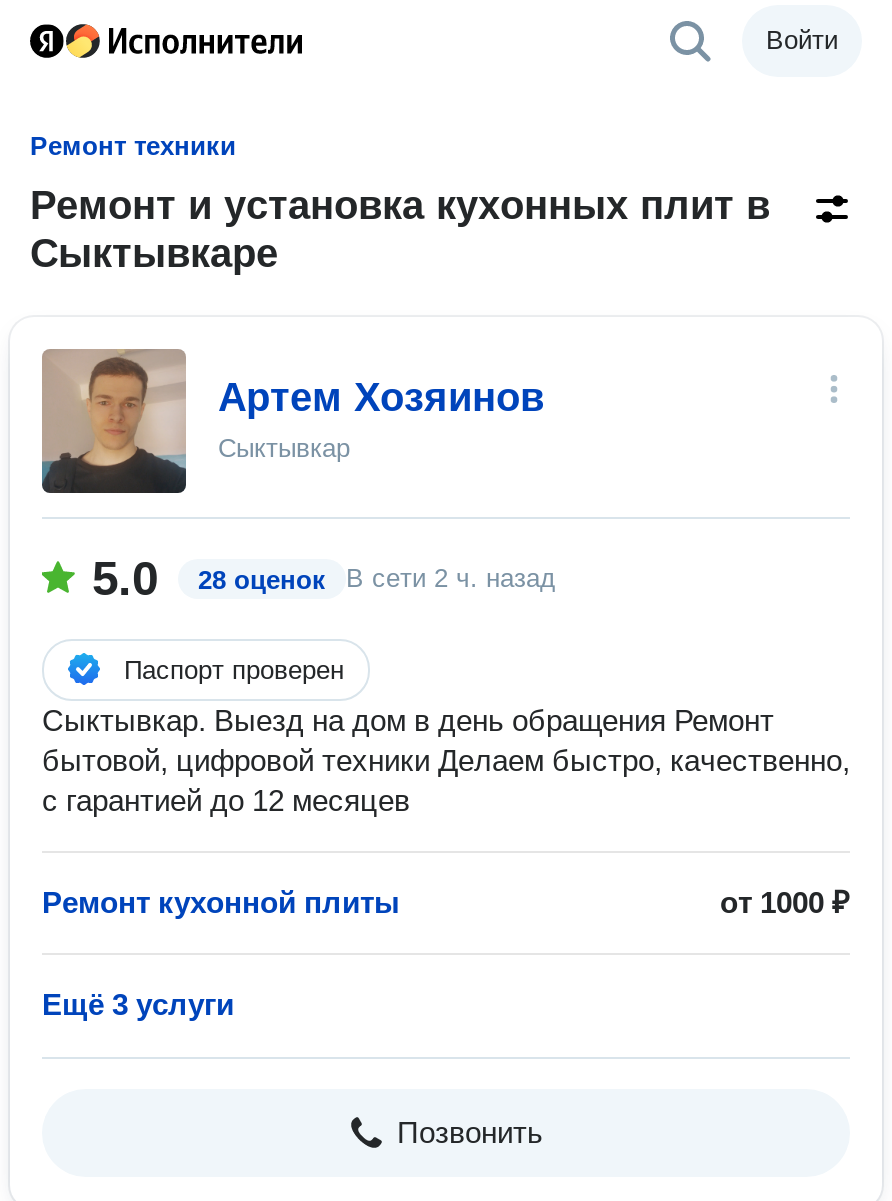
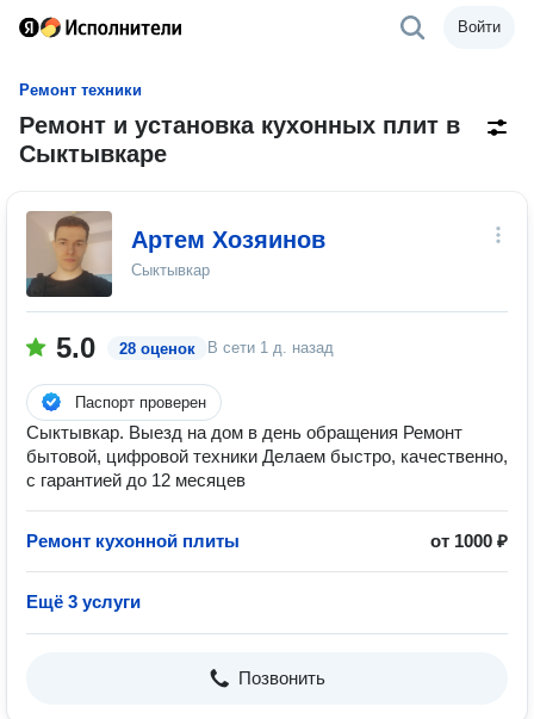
- 5.0 28 оценок В сети 2 ч. назад
+ 5.0 28 оценок В сети 1 д. назад
